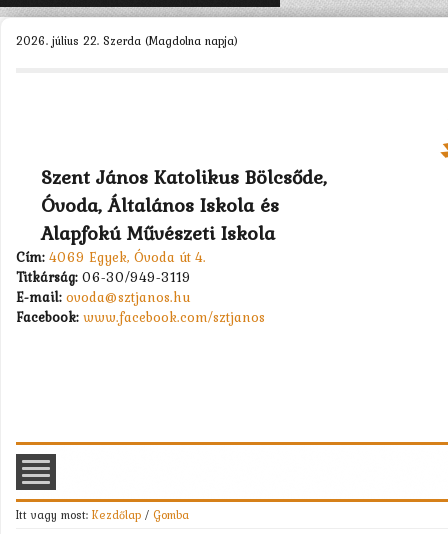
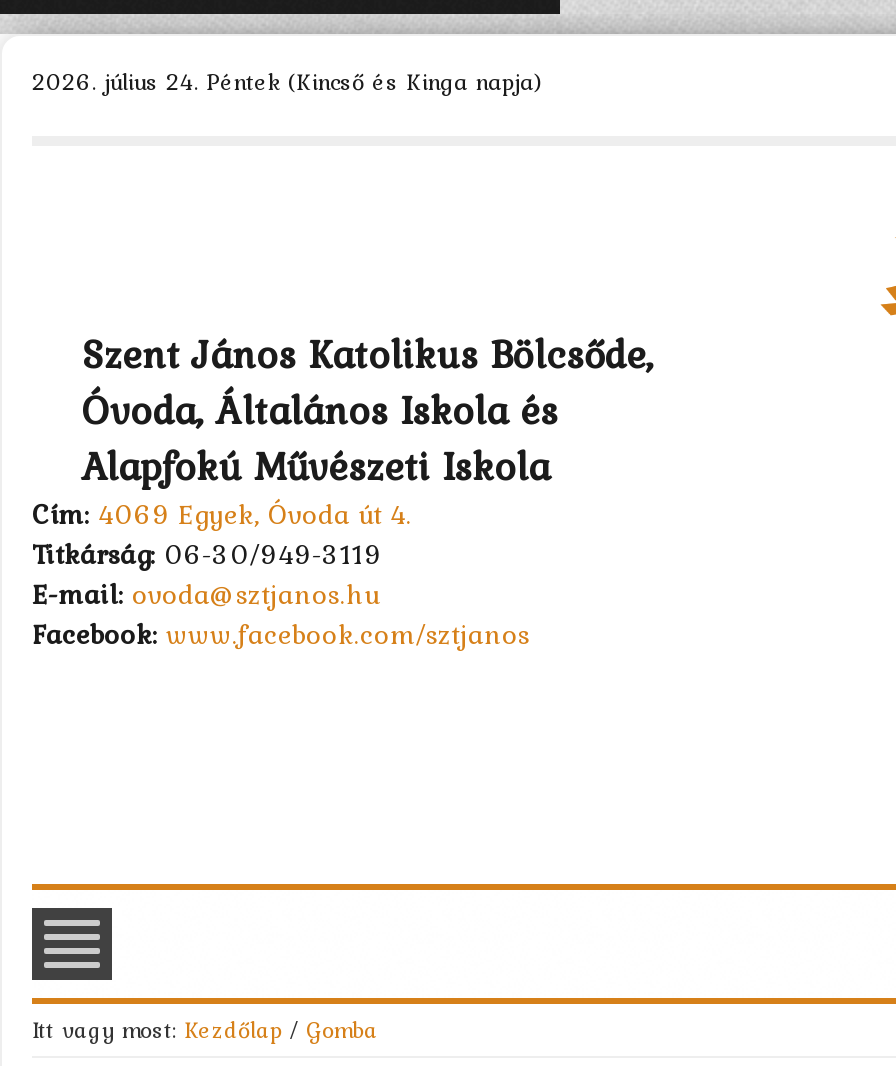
- 2026. július 22. Szerda (Magdolna napja)
+ 2026. július 24. Péntek (Kincső és Kinga napja)
